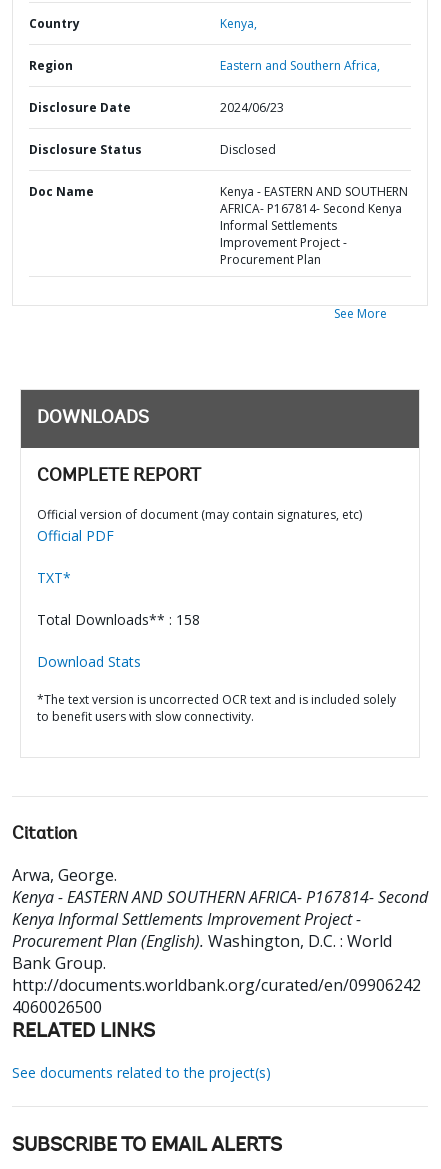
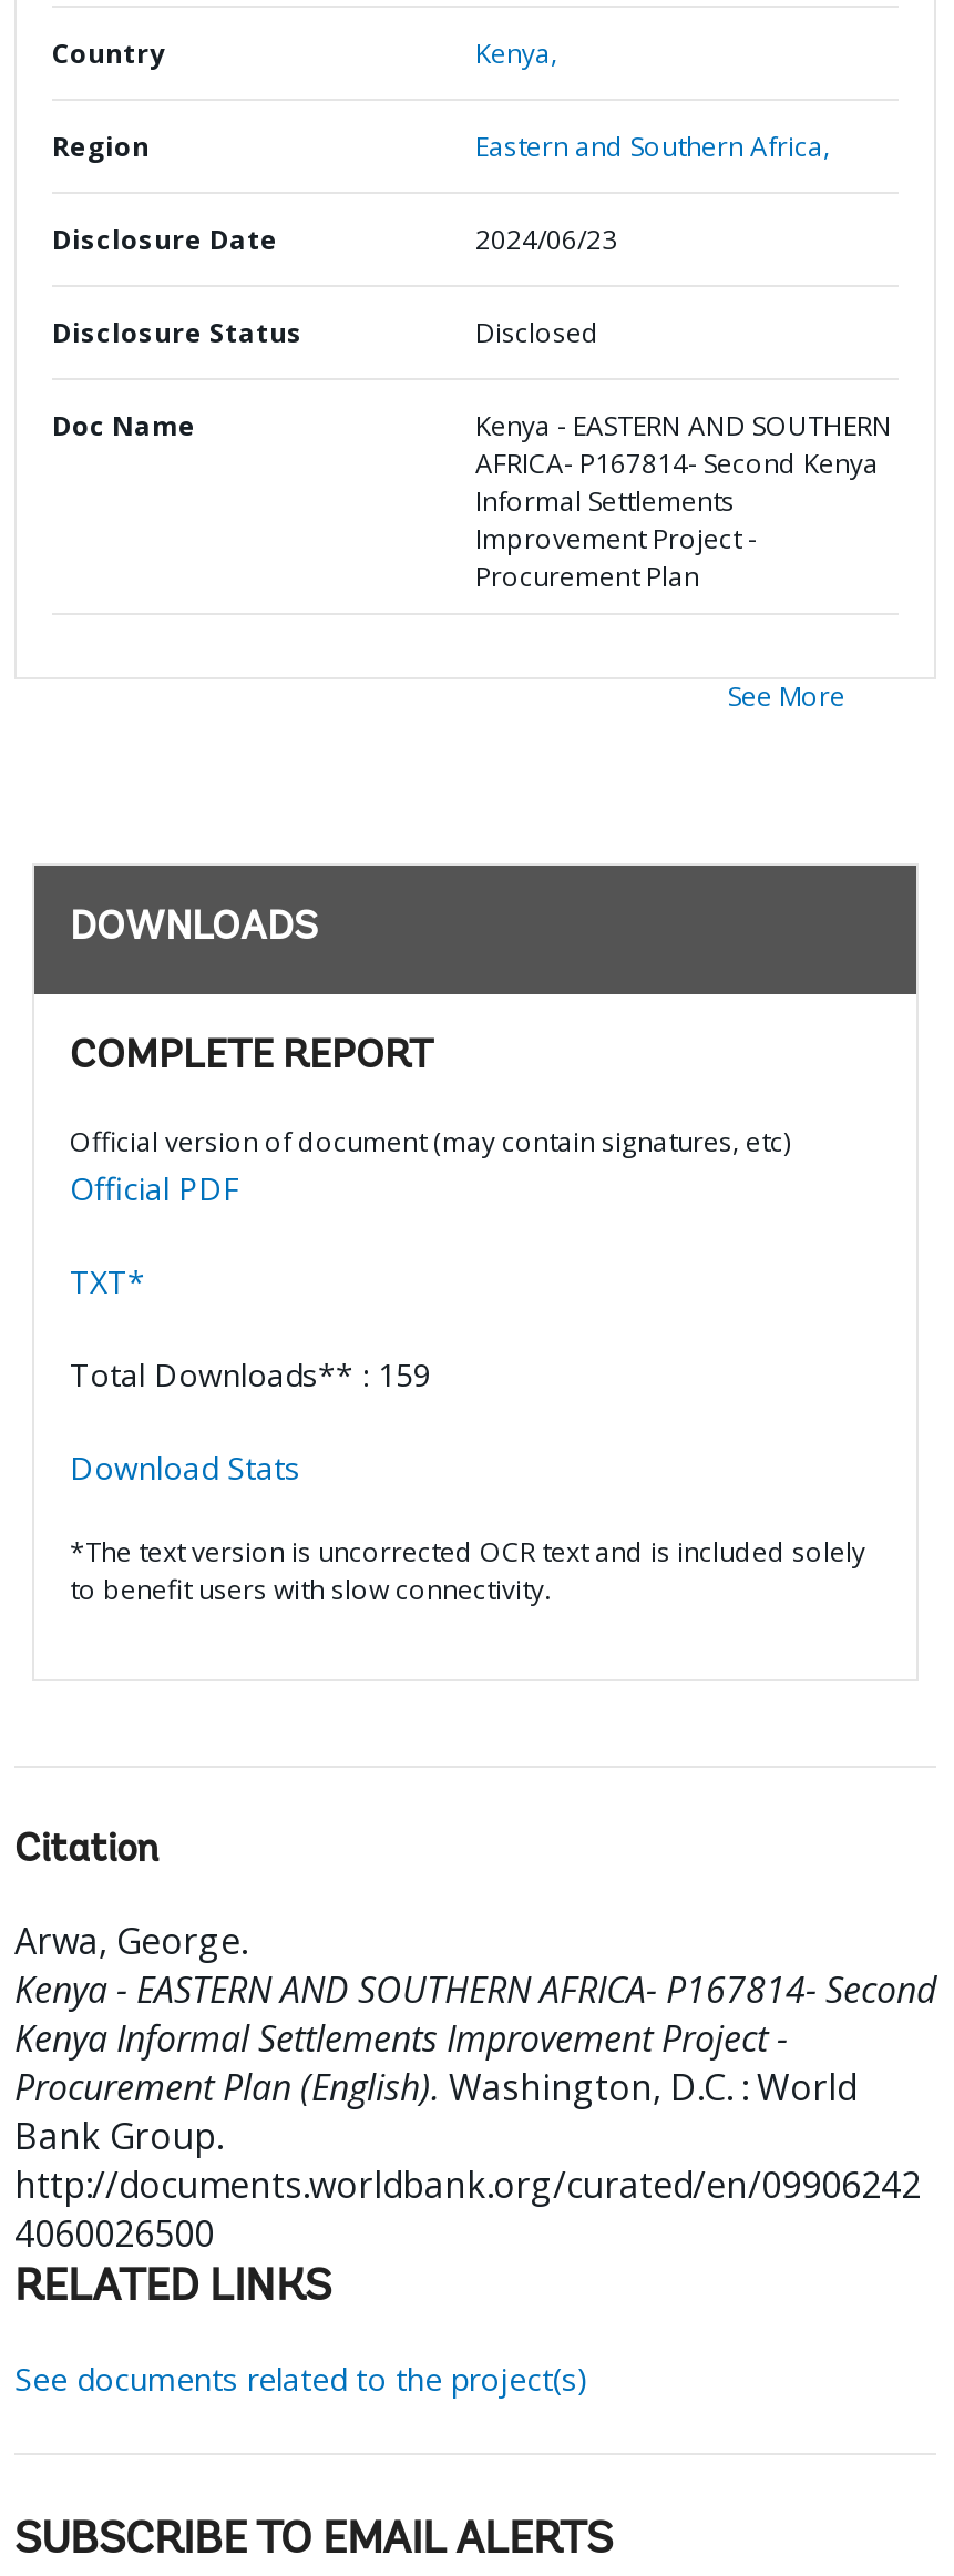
- Total Downloads** : 158
+ Total Downloads** : 159
